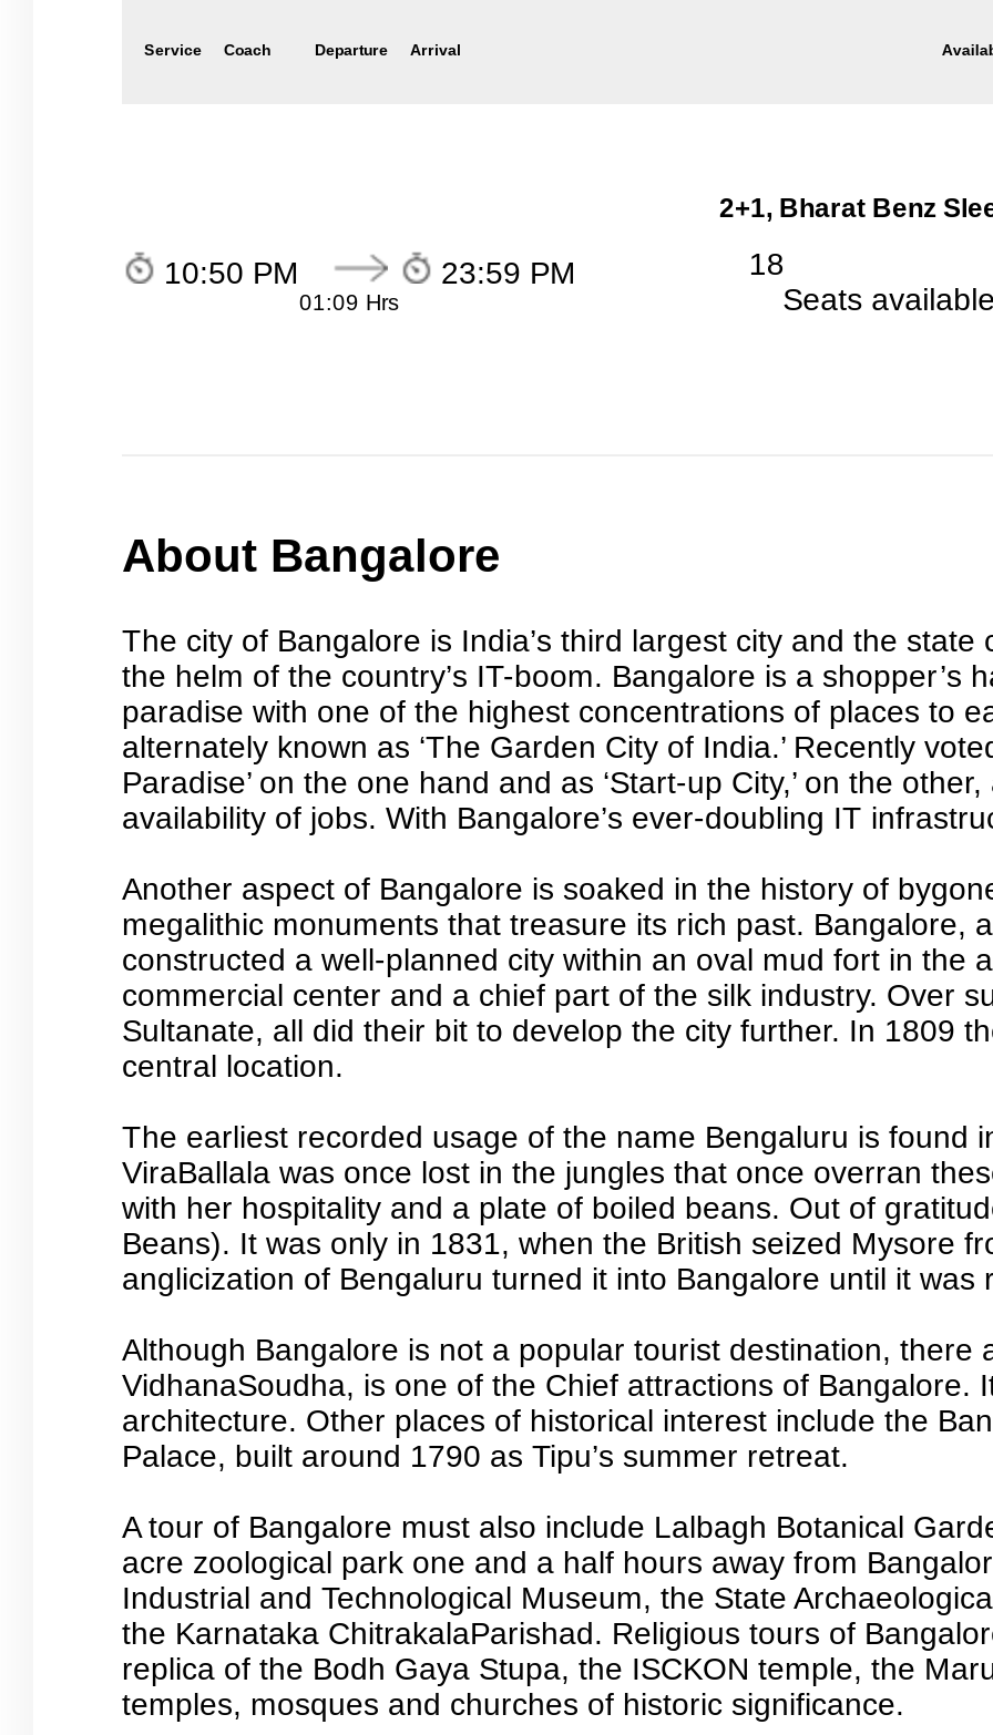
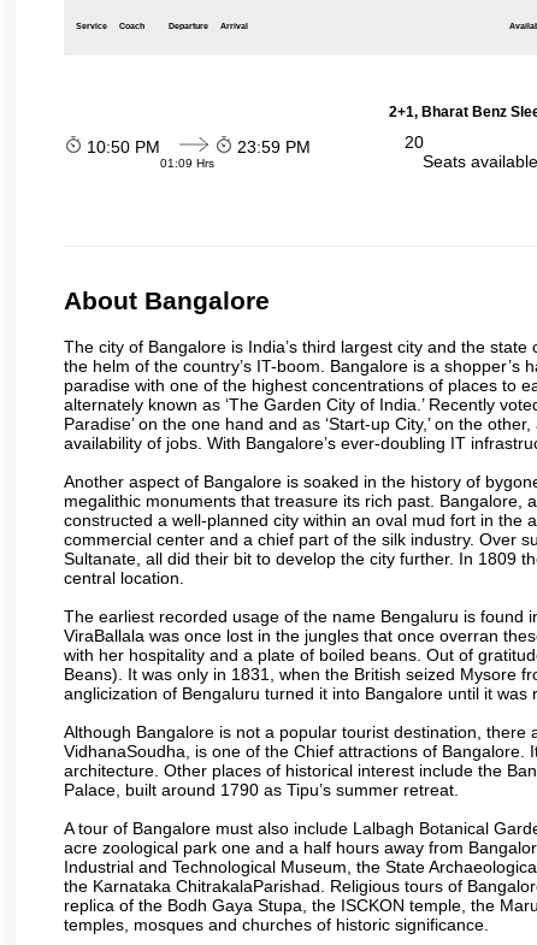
- 18
+ 20
